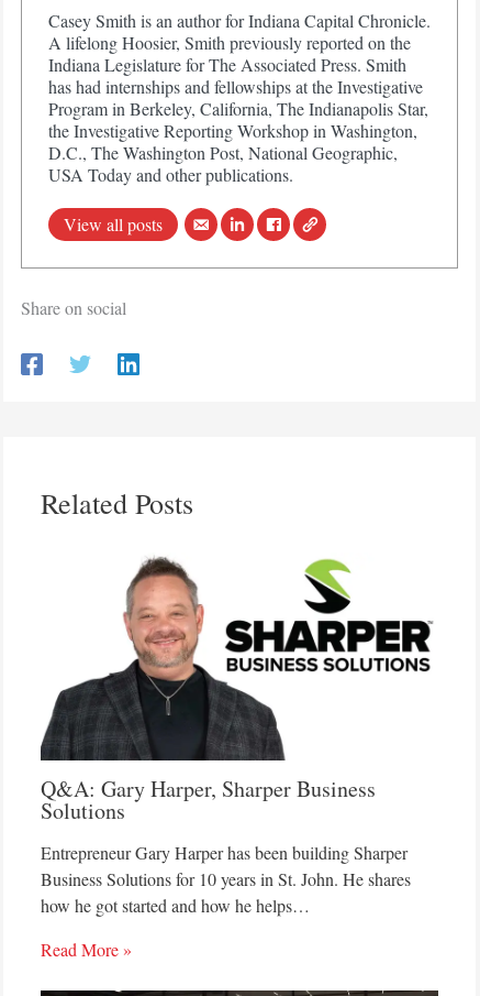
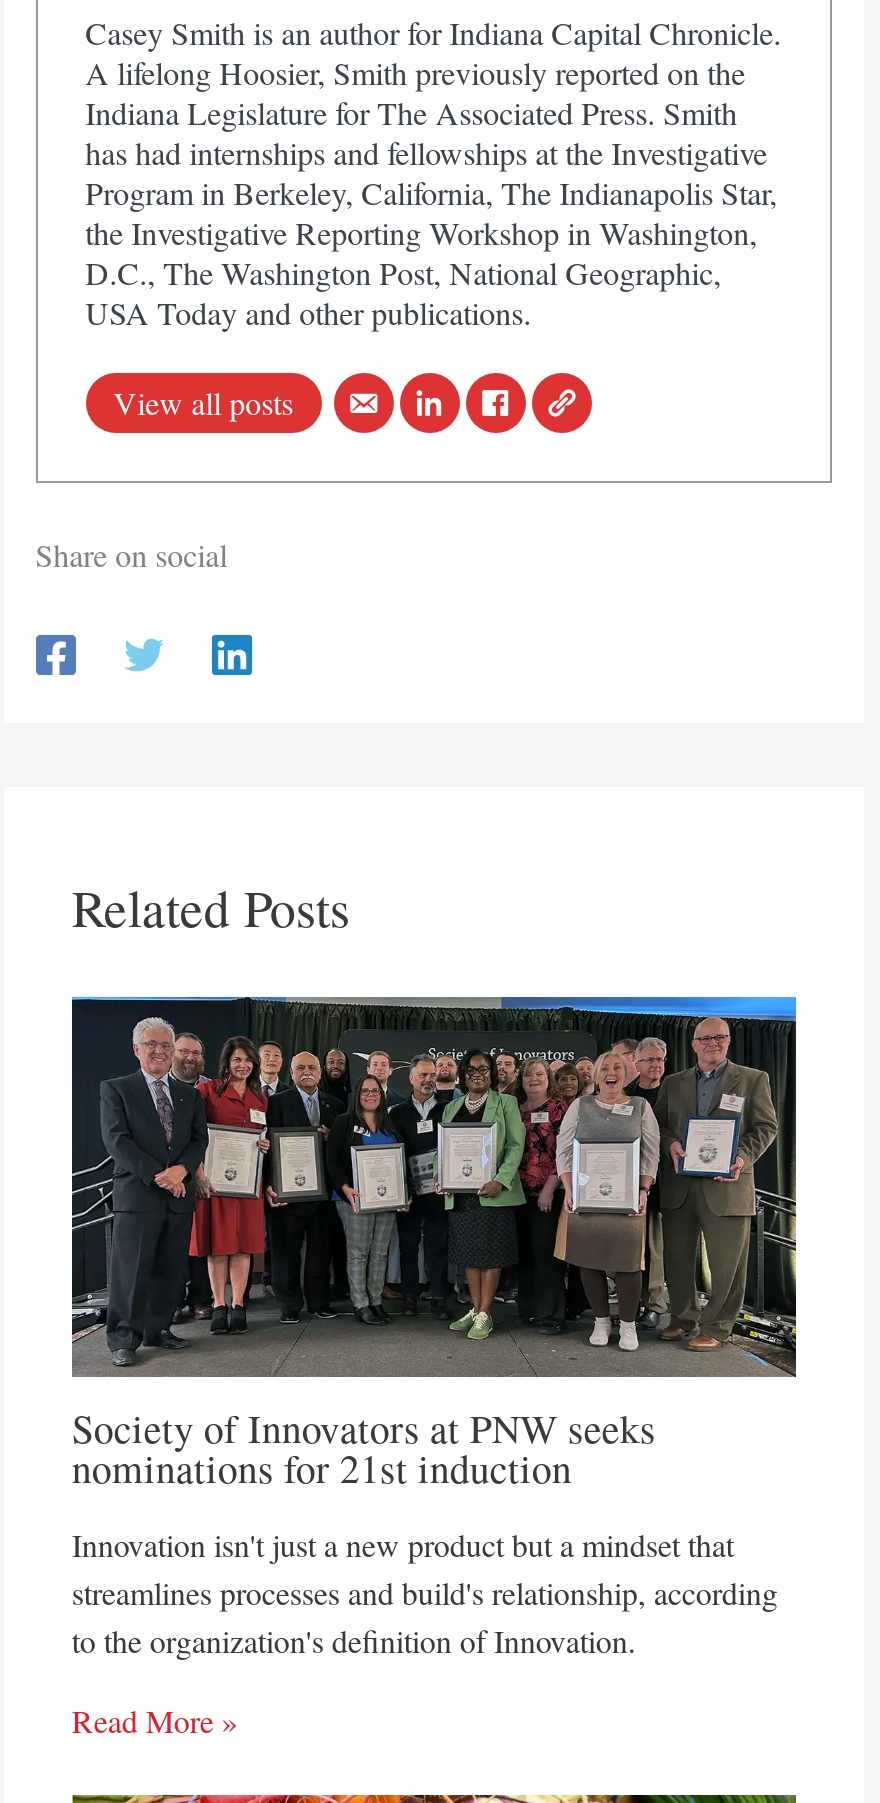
- [image]
- Q&A: Gary Harper, Sharper Business
- Solutions
+ [image]
+ Society of Innovators at PNW seeks
+ nominations for 21st induction

- Entrepreneur Gary Harper has been building Sharper
- Business Solutions for 10 years in St. John. He shares
- how he got started and how he helps…
+ Innovation isn't just a new product but a mindset that
+ streamlines processes and build's relationship, according
+ to the organization's definition of Innovation.
